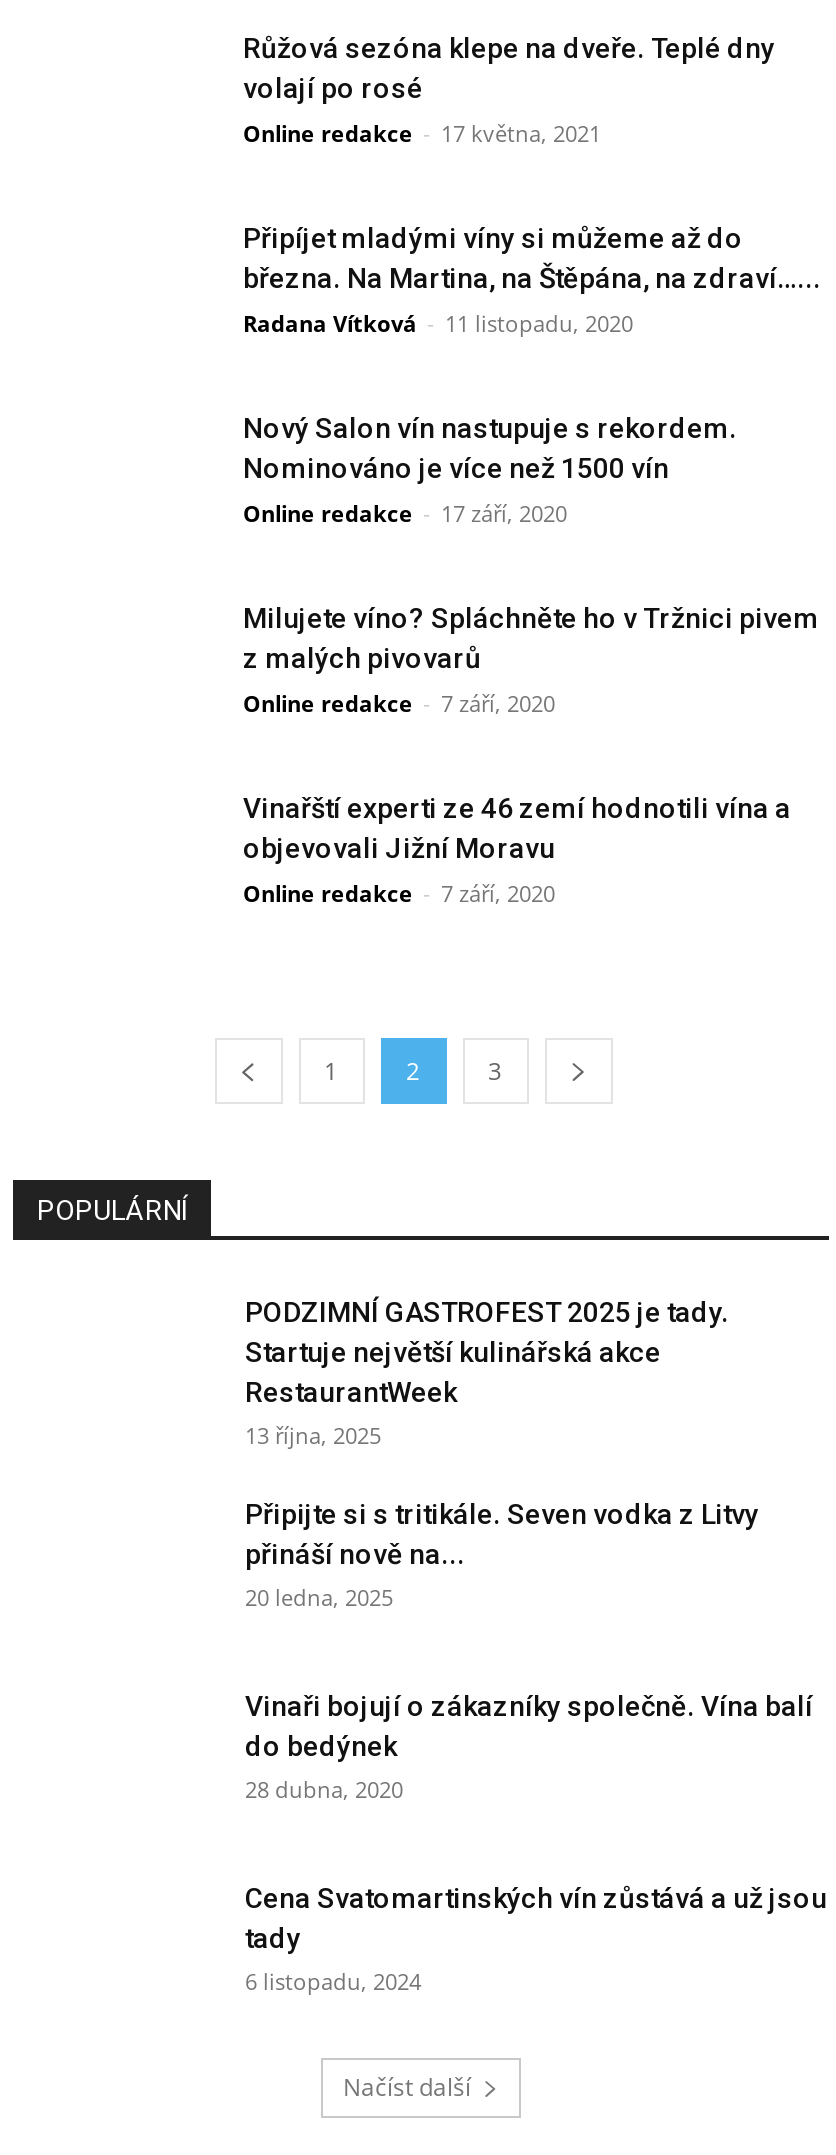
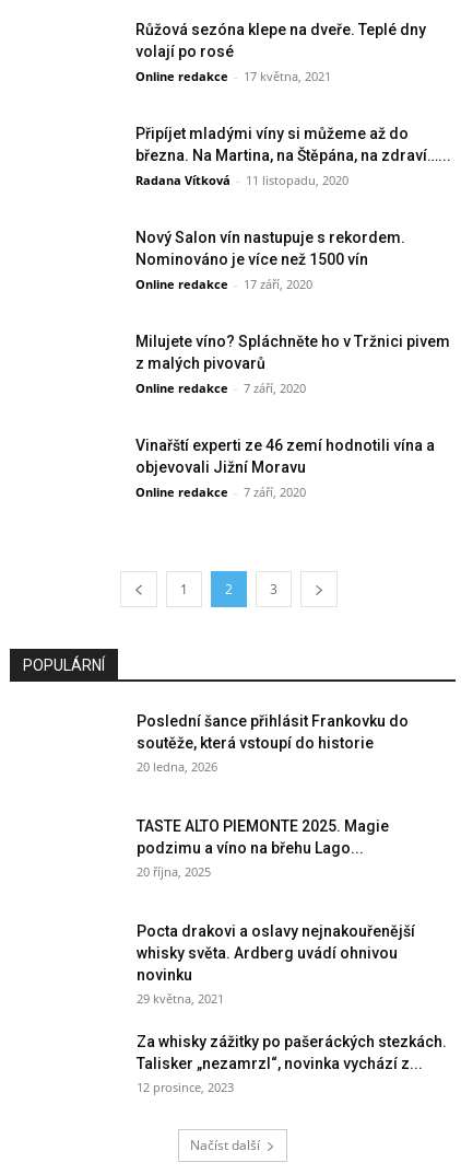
- PODZIMNÍ GASTROFEST 2025 je tady.
- Startuje největší kulinářská akce
- RestaurantWeek
- 13 října, 2025
+ Poslední šance přihlásit Frankovku do
+ soutěže, která vstoupí do historie
+ 20 ledna, 2026

- Připijte si s tritikále. Seven vodka z Litvy
- přináší nově na...
- 20 ledna, 2025
+ TASTE ALTO PIEMONTE 2025. Magie
+ podzimu a víno na břehu Lago...
+ 20 října, 2025

- Vinaři bojují o zákazníky společně. Vína balí
- do bedýnek
- 28 dubna, 2020
+ Pocta drakovi a oslavy nejnakouřenější
+ whisky světa. Ardberg uvádí ohnivou
+ novinku
+ 29 května, 2021

- Cena Svatomartinských vín zůstává a už jsou
- tady
- 6 listopadu, 2024
+ Za whisky zážitky po pašeráckých stezkách.
+ Talisker „nezamrzl“, novinka vychází z...
+ 12 prosince, 2023
